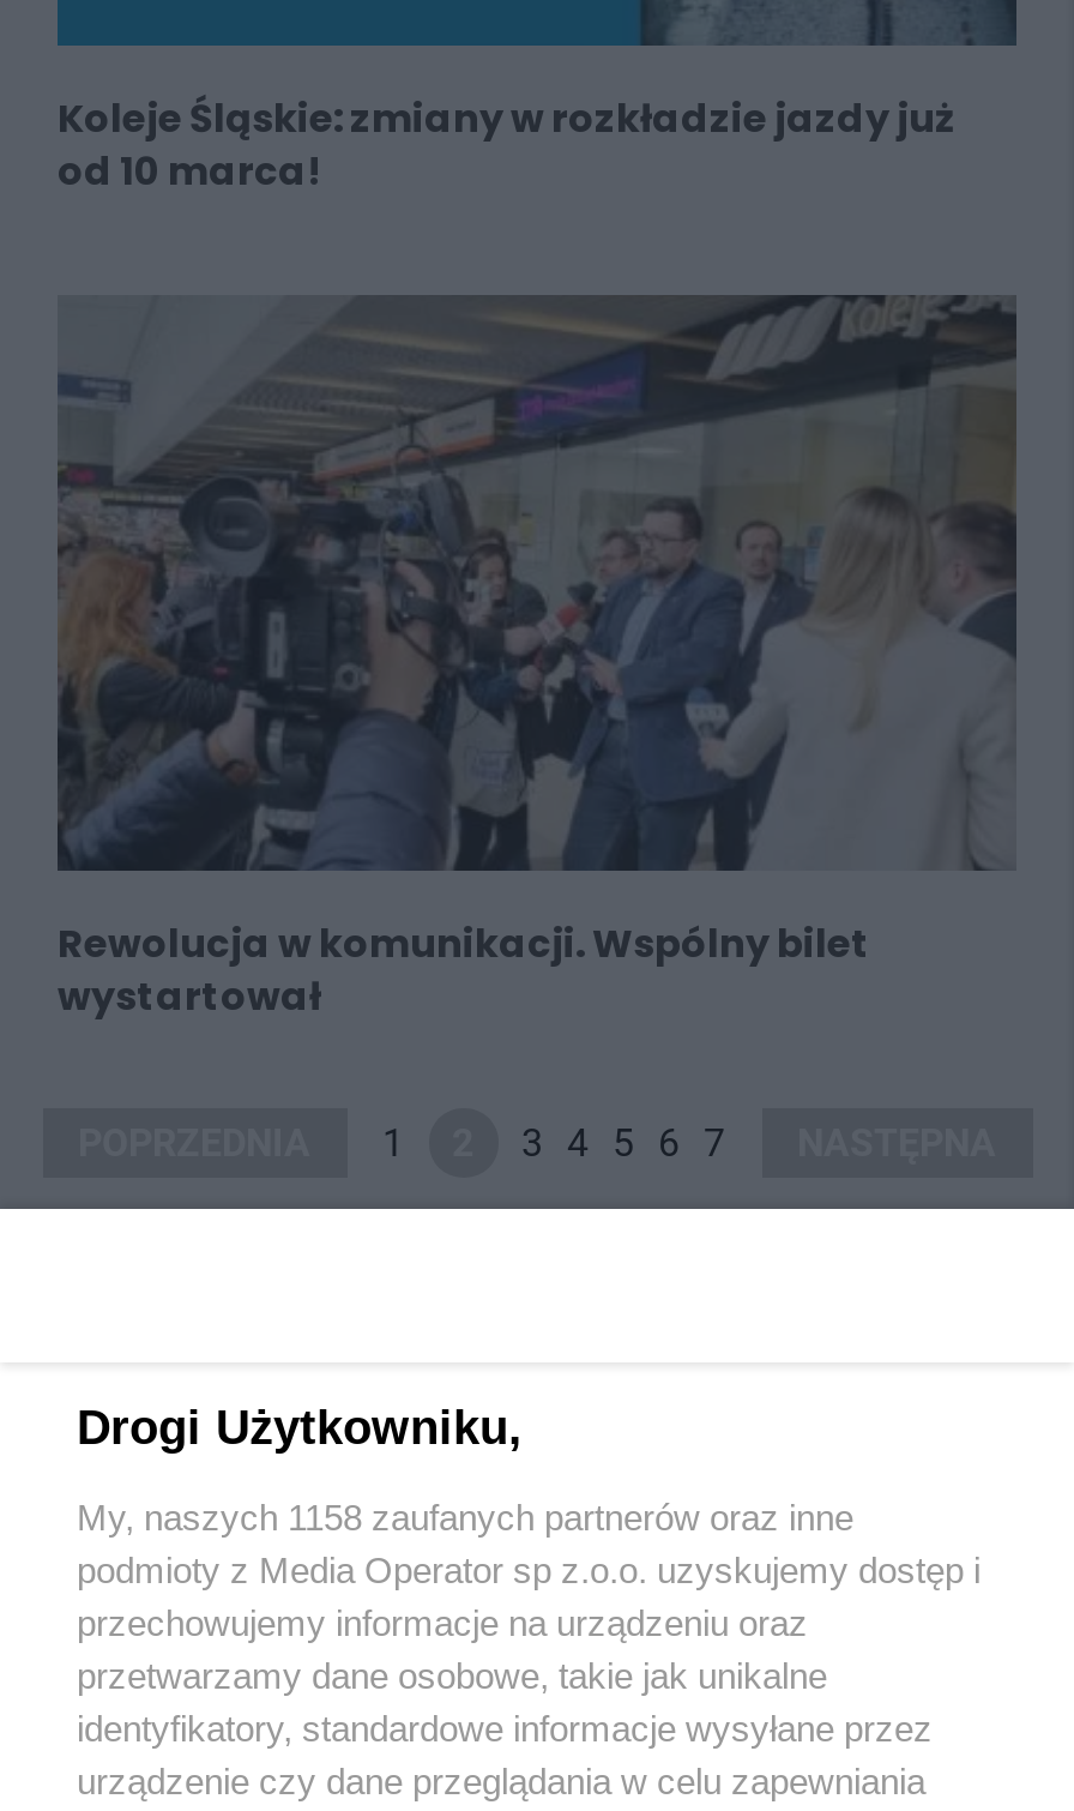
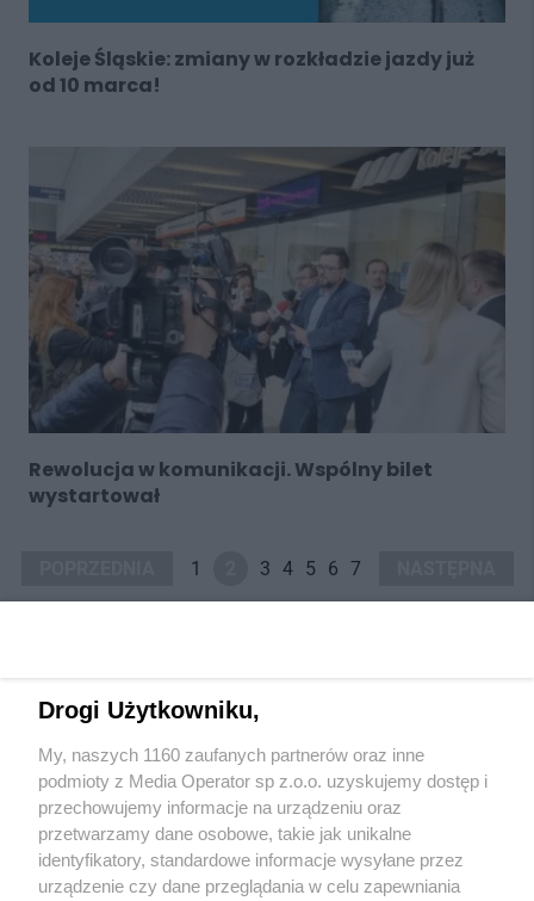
- My, naszych 1158 zaufanych partnerów oraz inne
+ My, naszych 1160 zaufanych partnerów oraz inne
